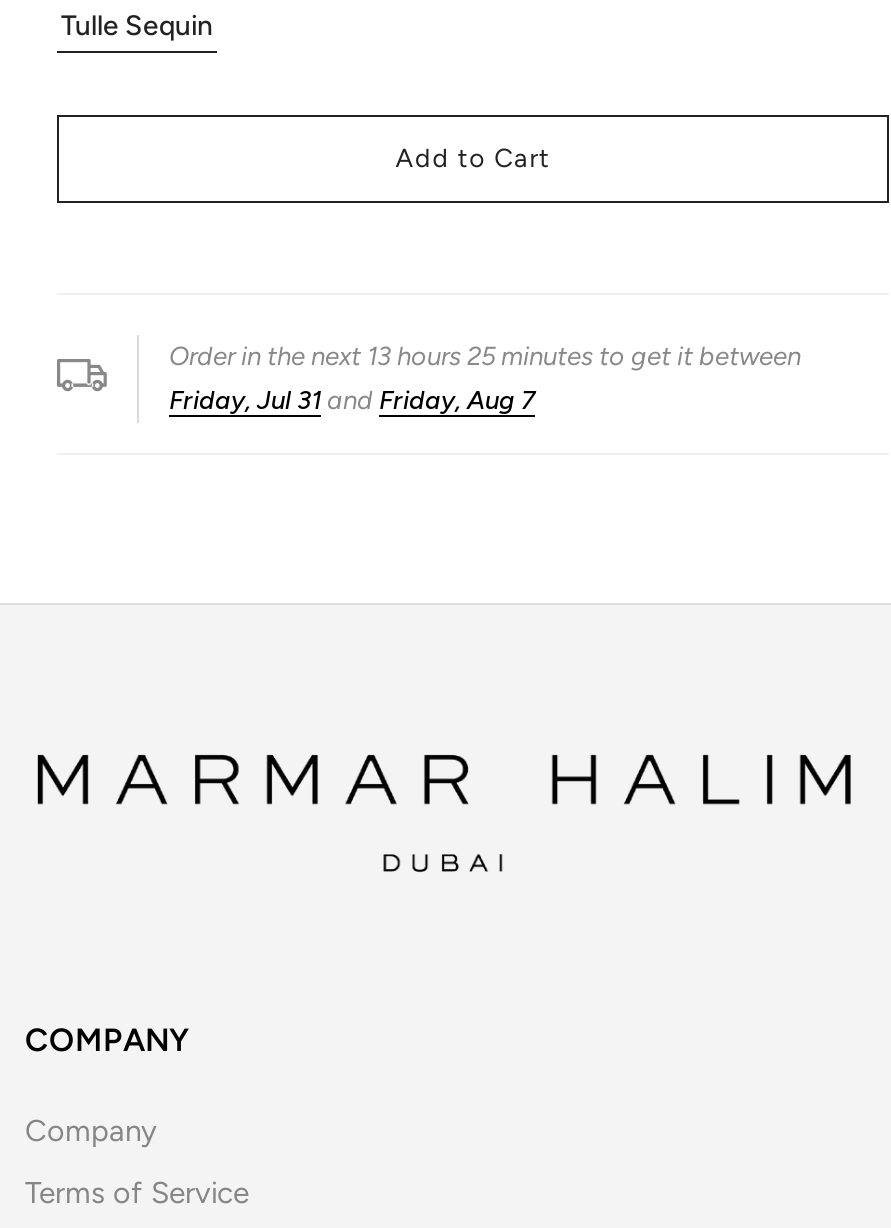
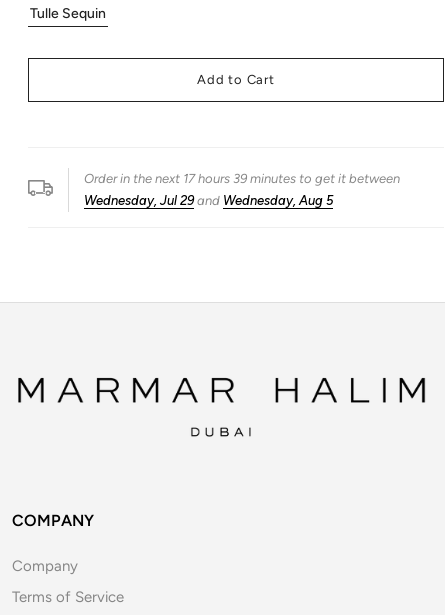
- Order in the next 13 hours 25 minutes to get it between
+ Order in the next 17 hours 39 minutes to get it between

- Friday, Jul 31 and Friday, Aug 7
+ Wednesday, Jul 29 and Wednesday, Aug 5
